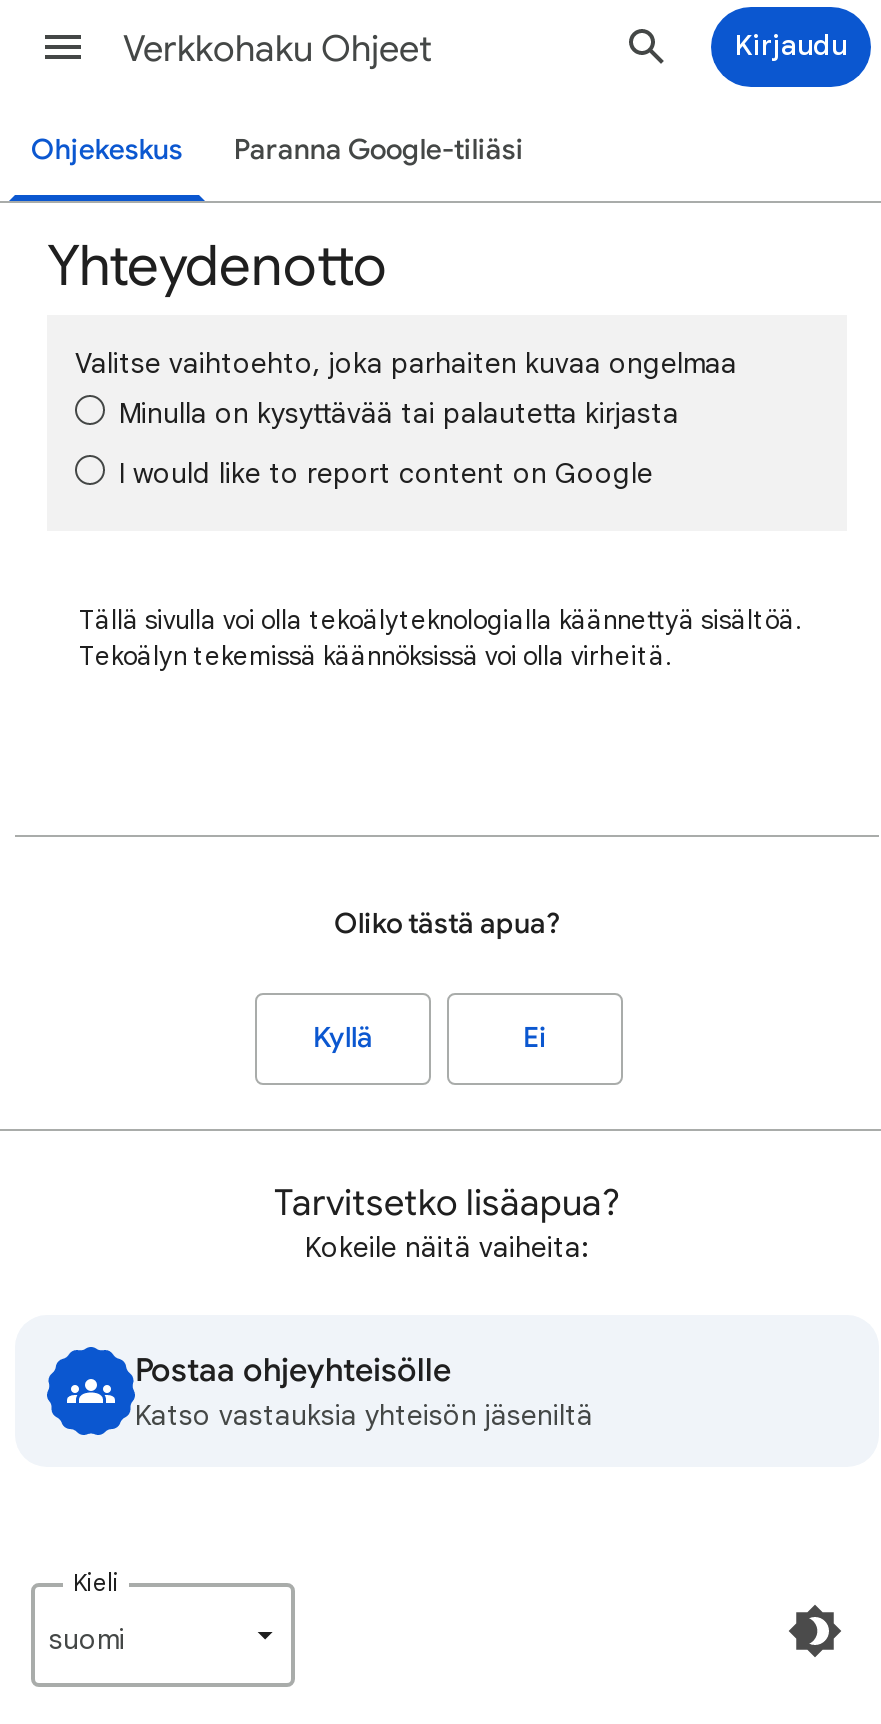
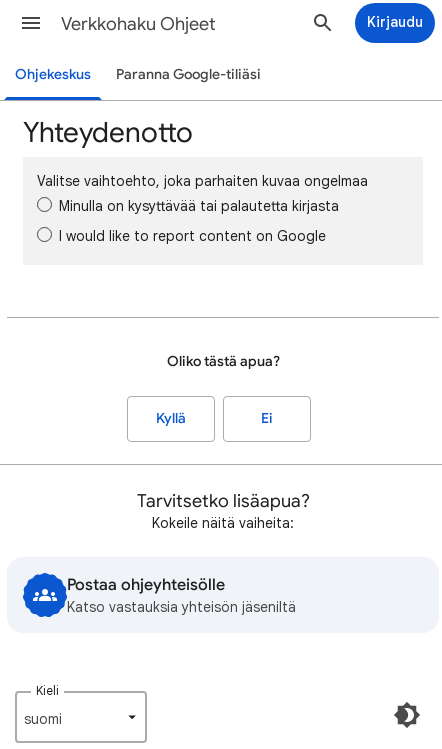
- Tällä sivulla voi olla tekoälyteknologialla käännettyä sisältöä.
- Tekoälyn tekemissä käännöksissä voi olla virheitä.
